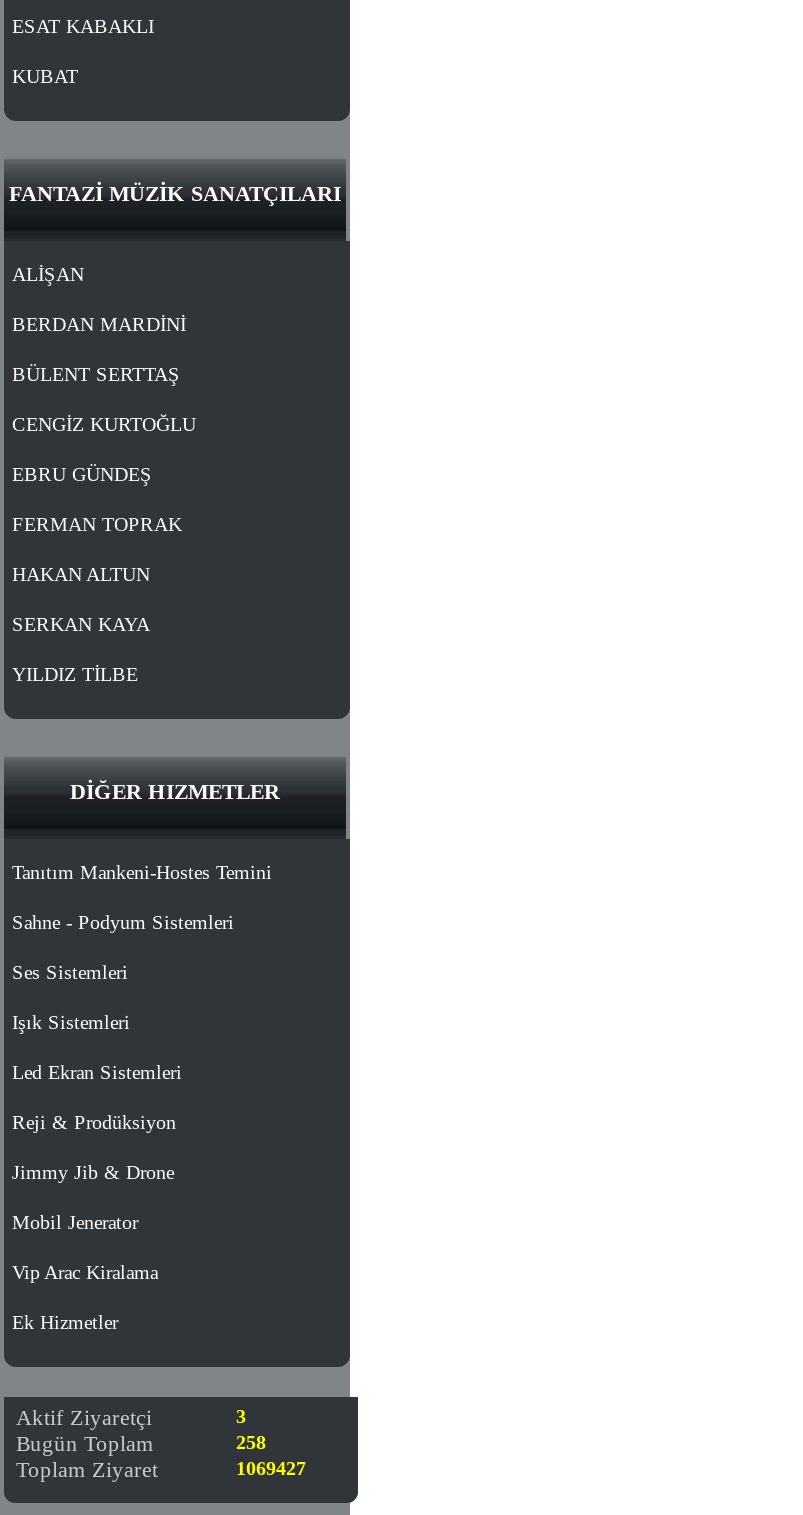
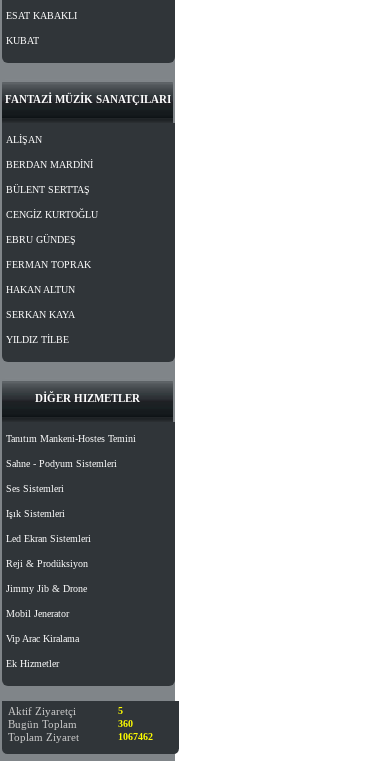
- 3
+ 5

- 258
+ 360

- 1069427
+ 1067462
